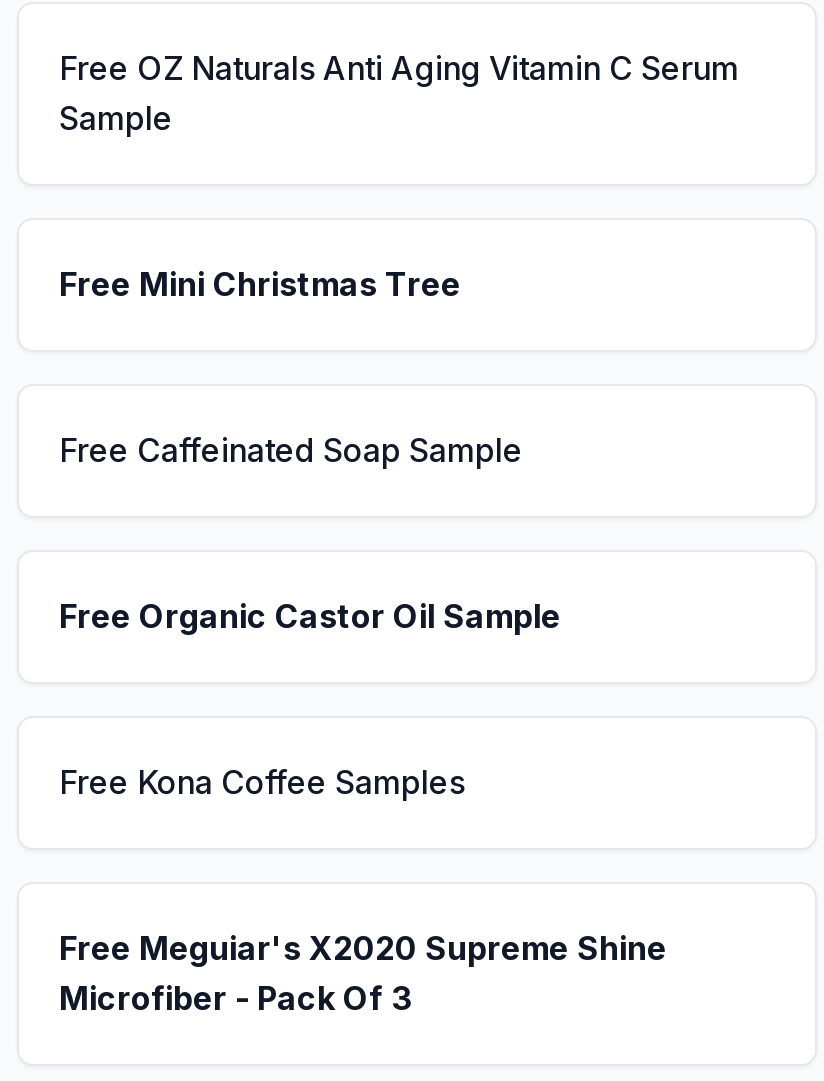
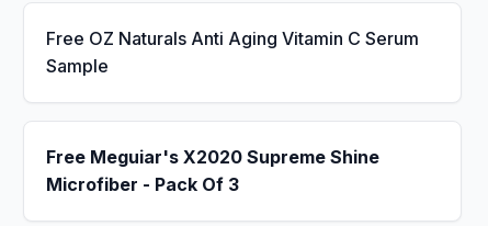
- Free Mini Christmas Tree

- Free Caffeinated Soap Sample

- Free Organic Castor Oil Sample

- Free Kona Coffee Samples
